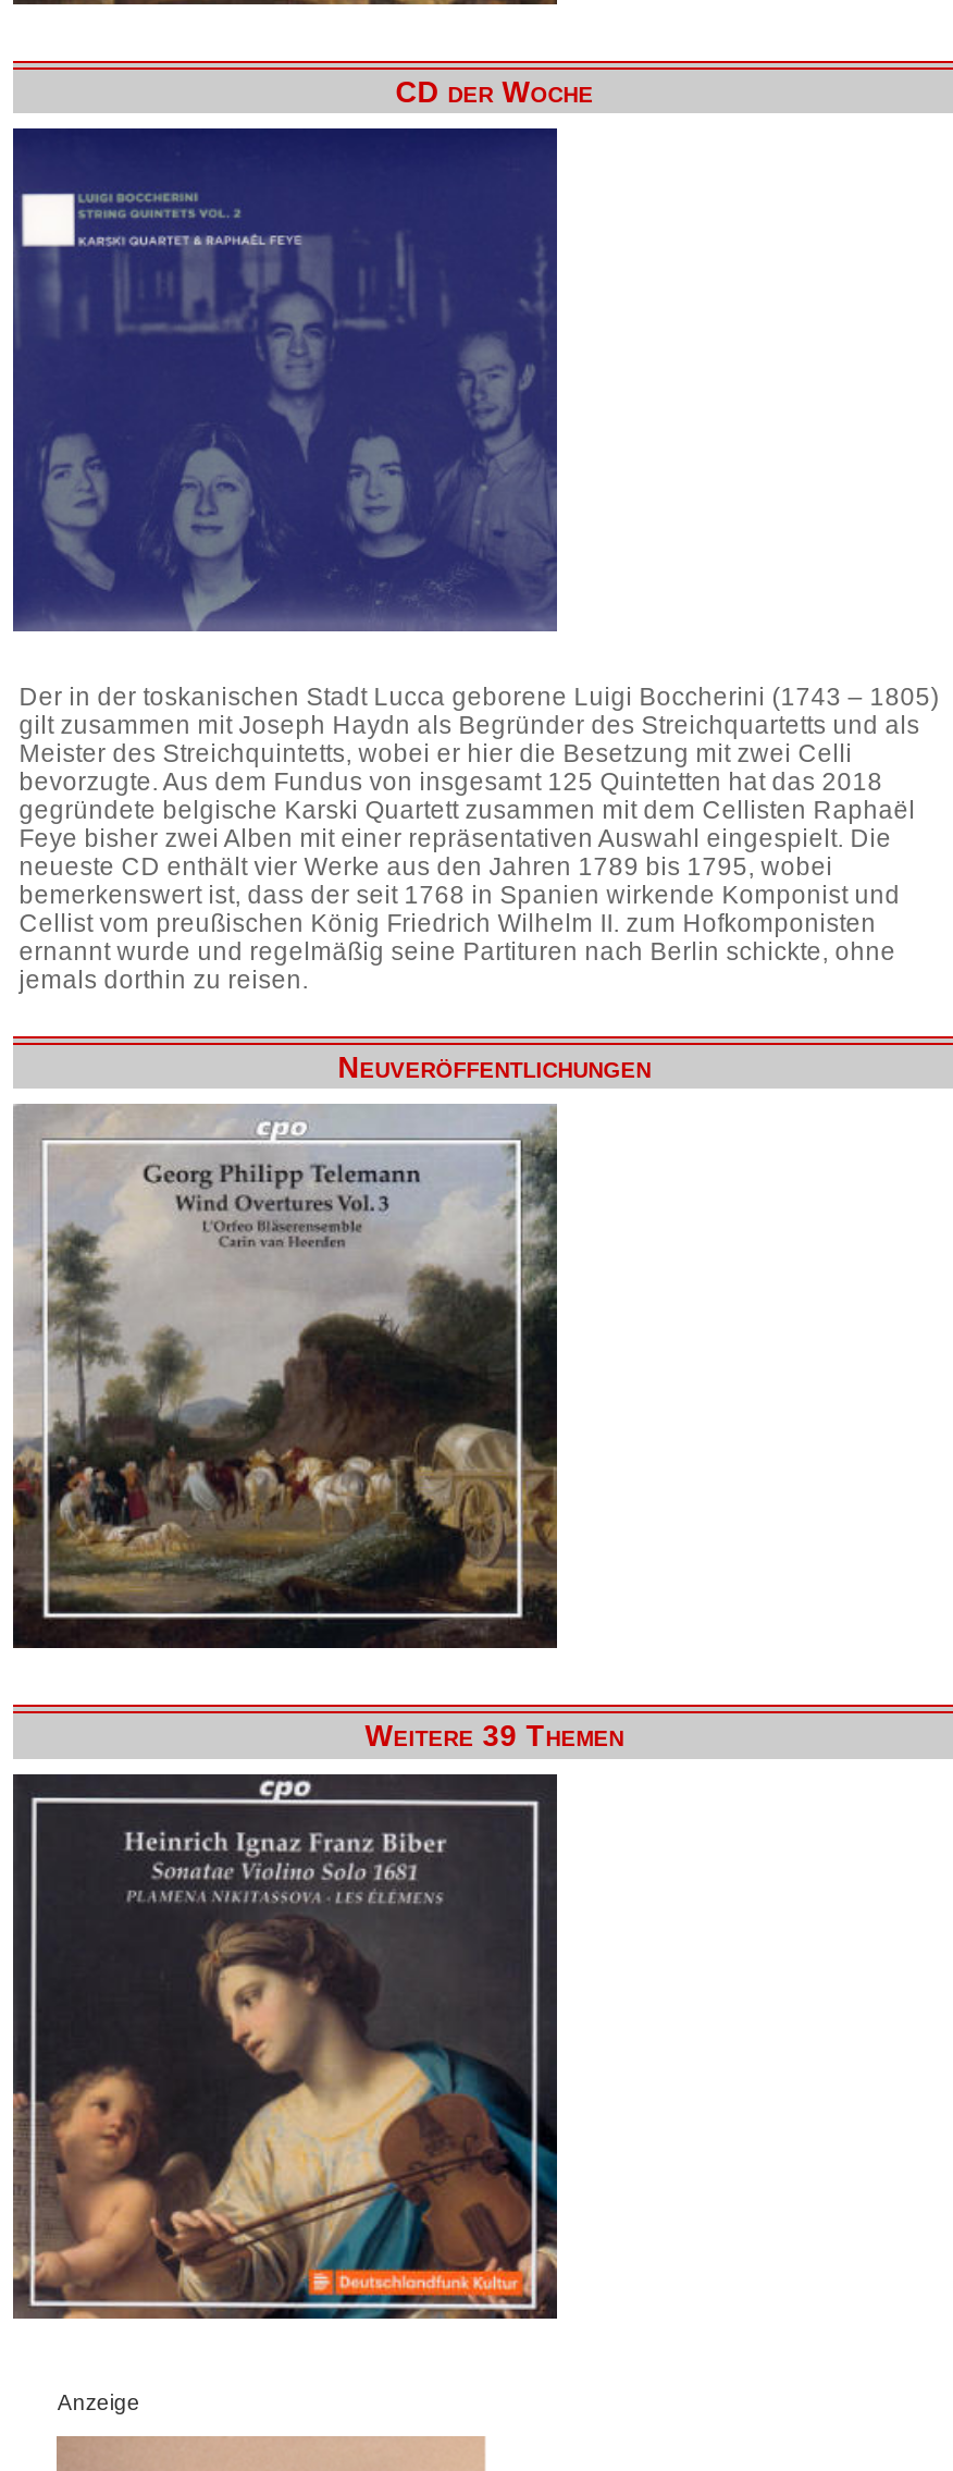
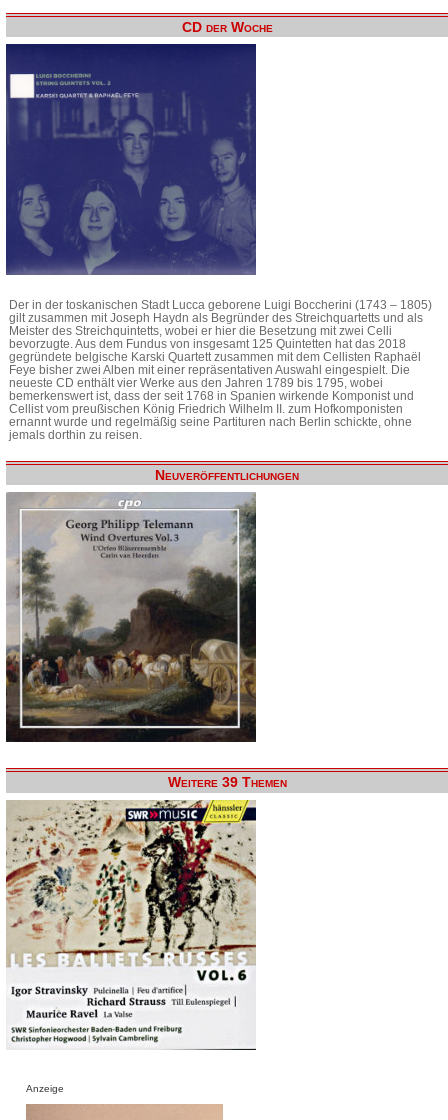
- [image]
+ [image]
